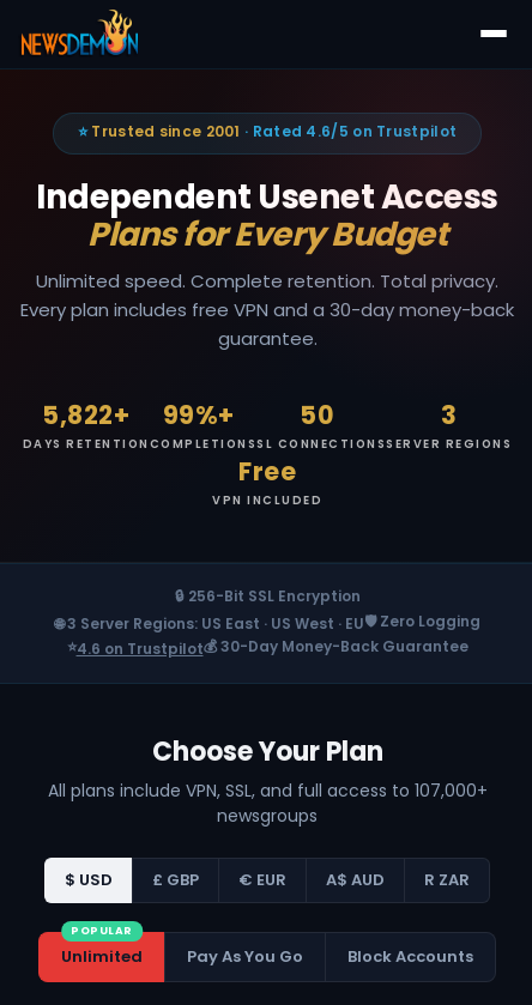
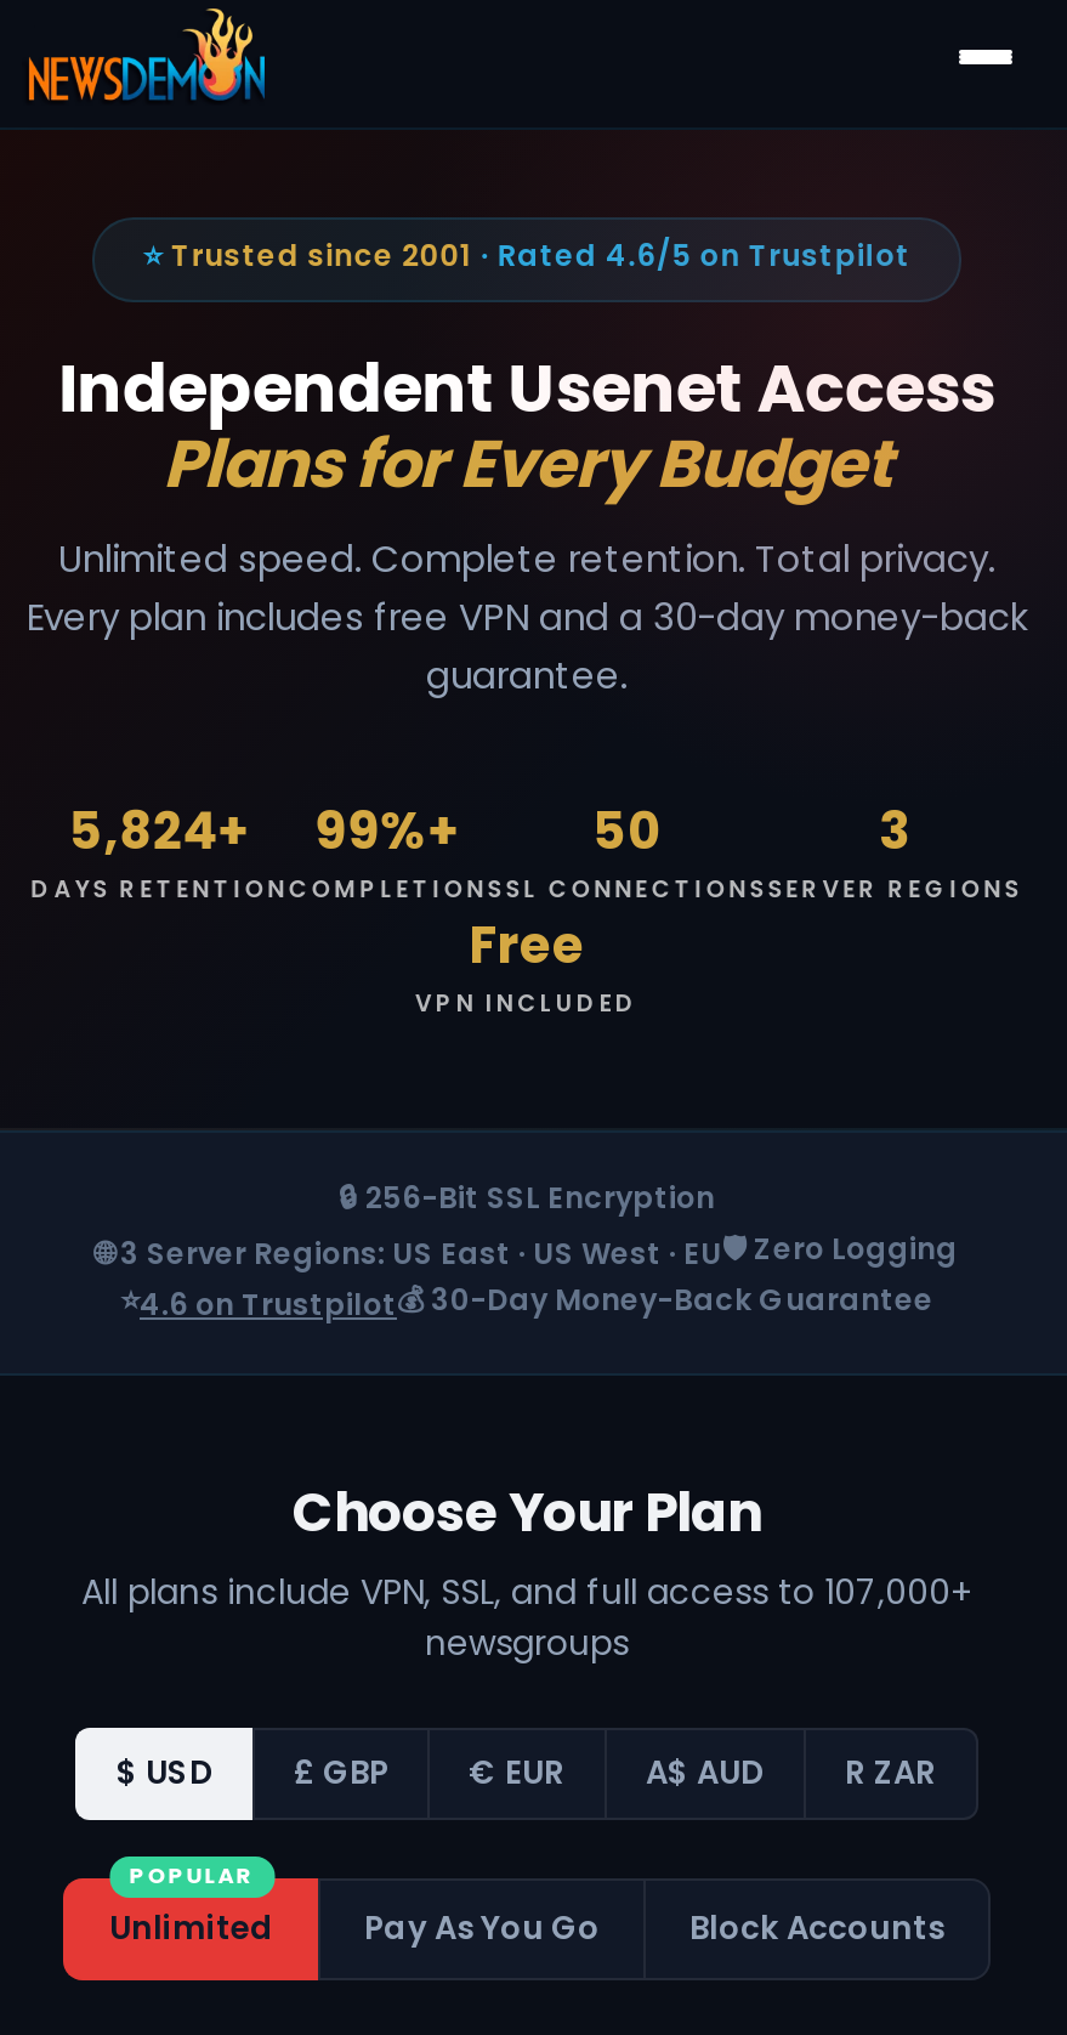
- 5,822+ 99%+ 50
+ 5,824+ 99%+ 50
